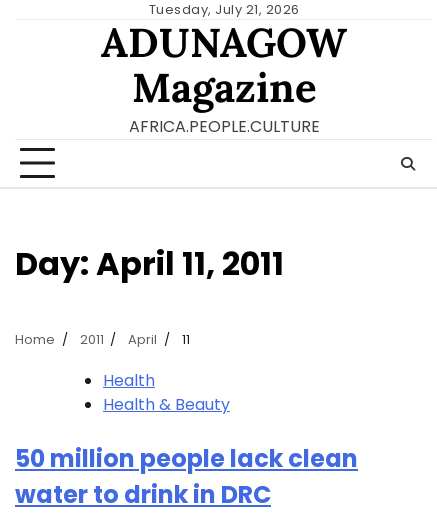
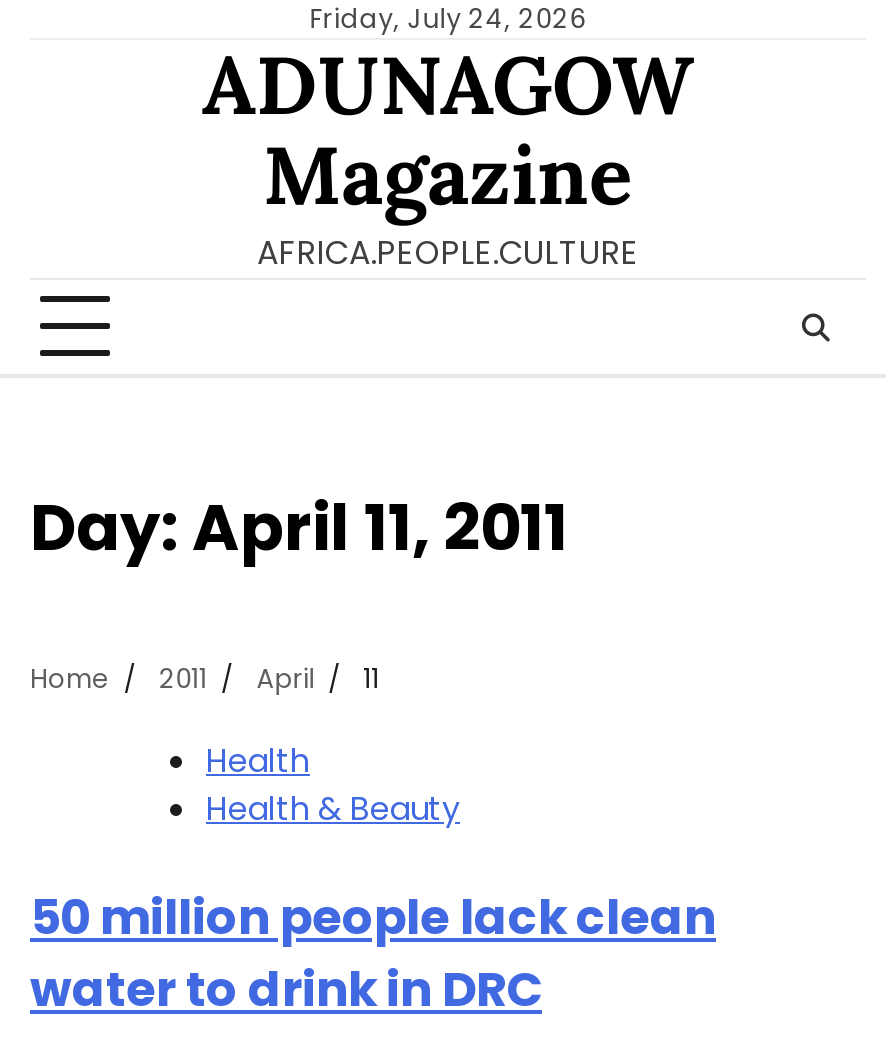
- Tuesday, July 21, 2026
+ Friday, July 24, 2026
